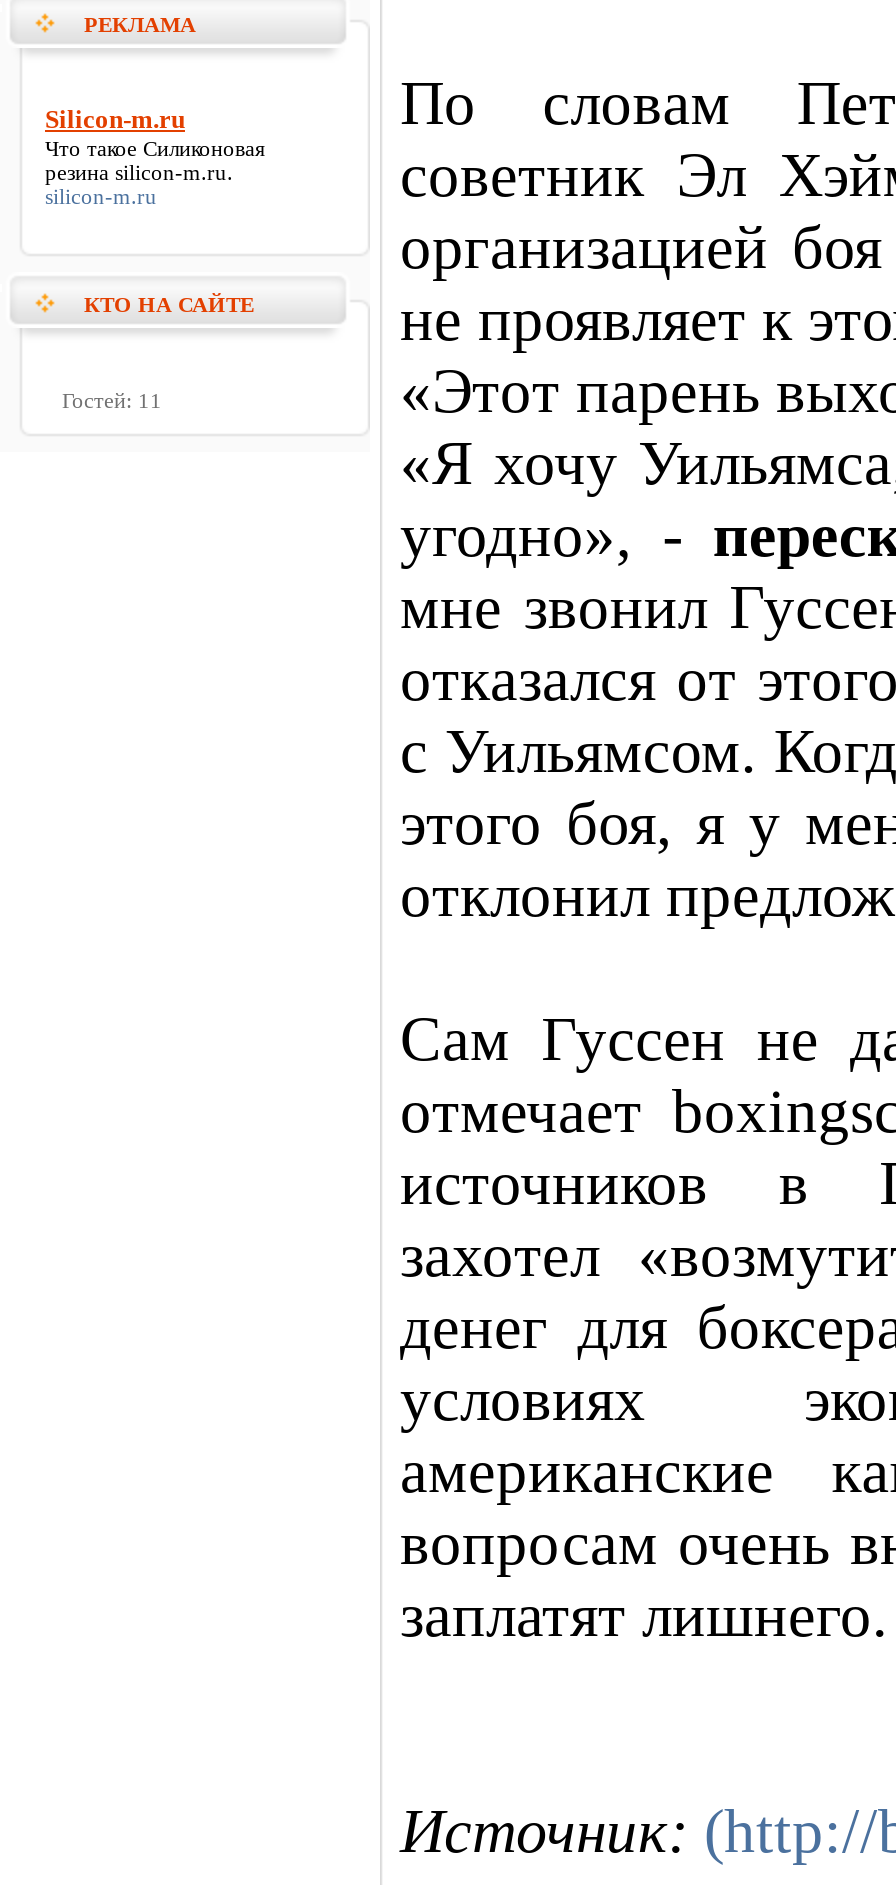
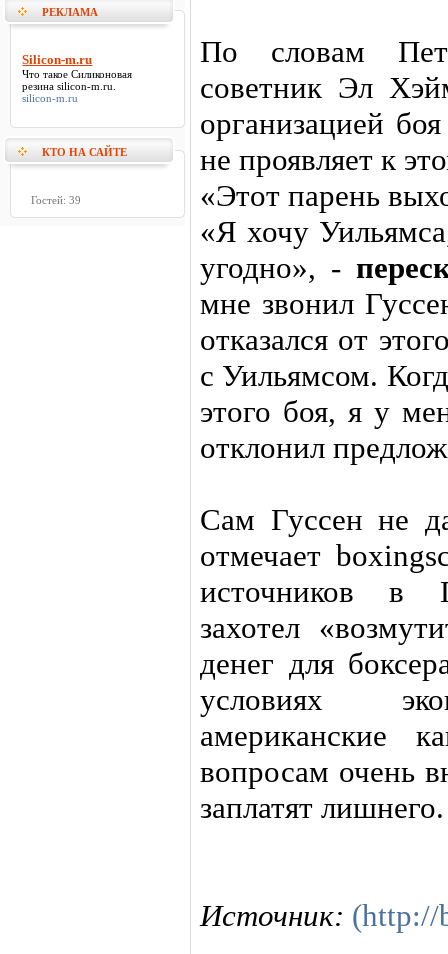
- Гостей: 11
+ Гостей: 39
